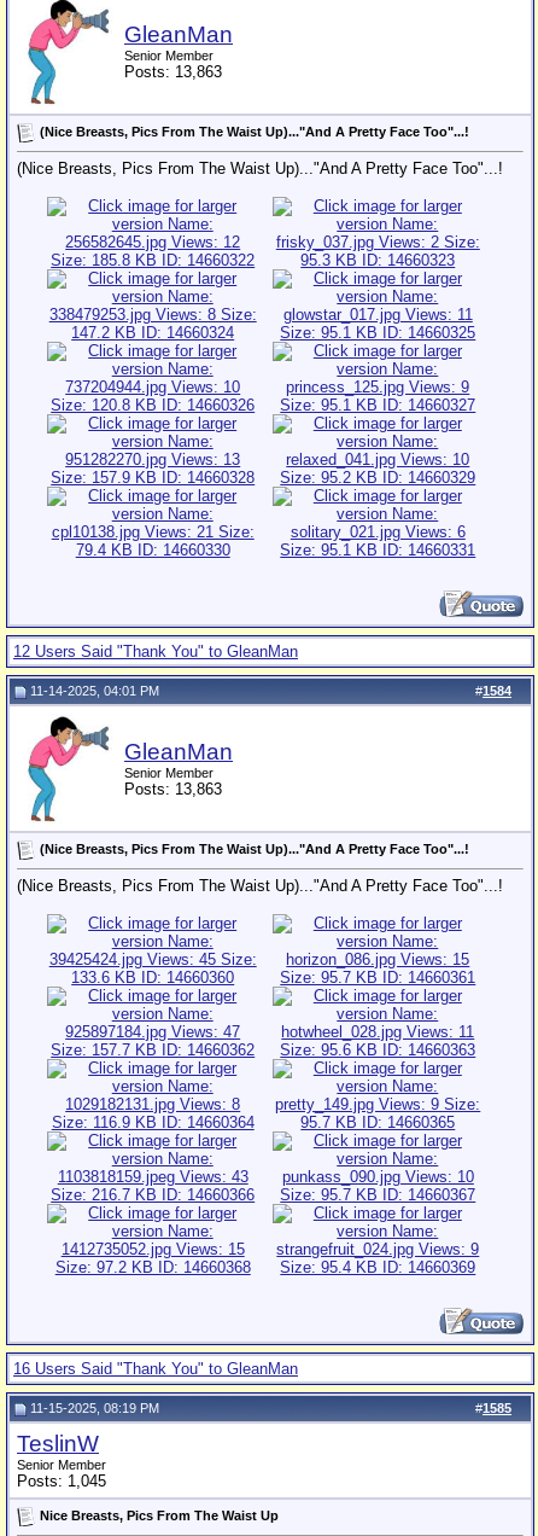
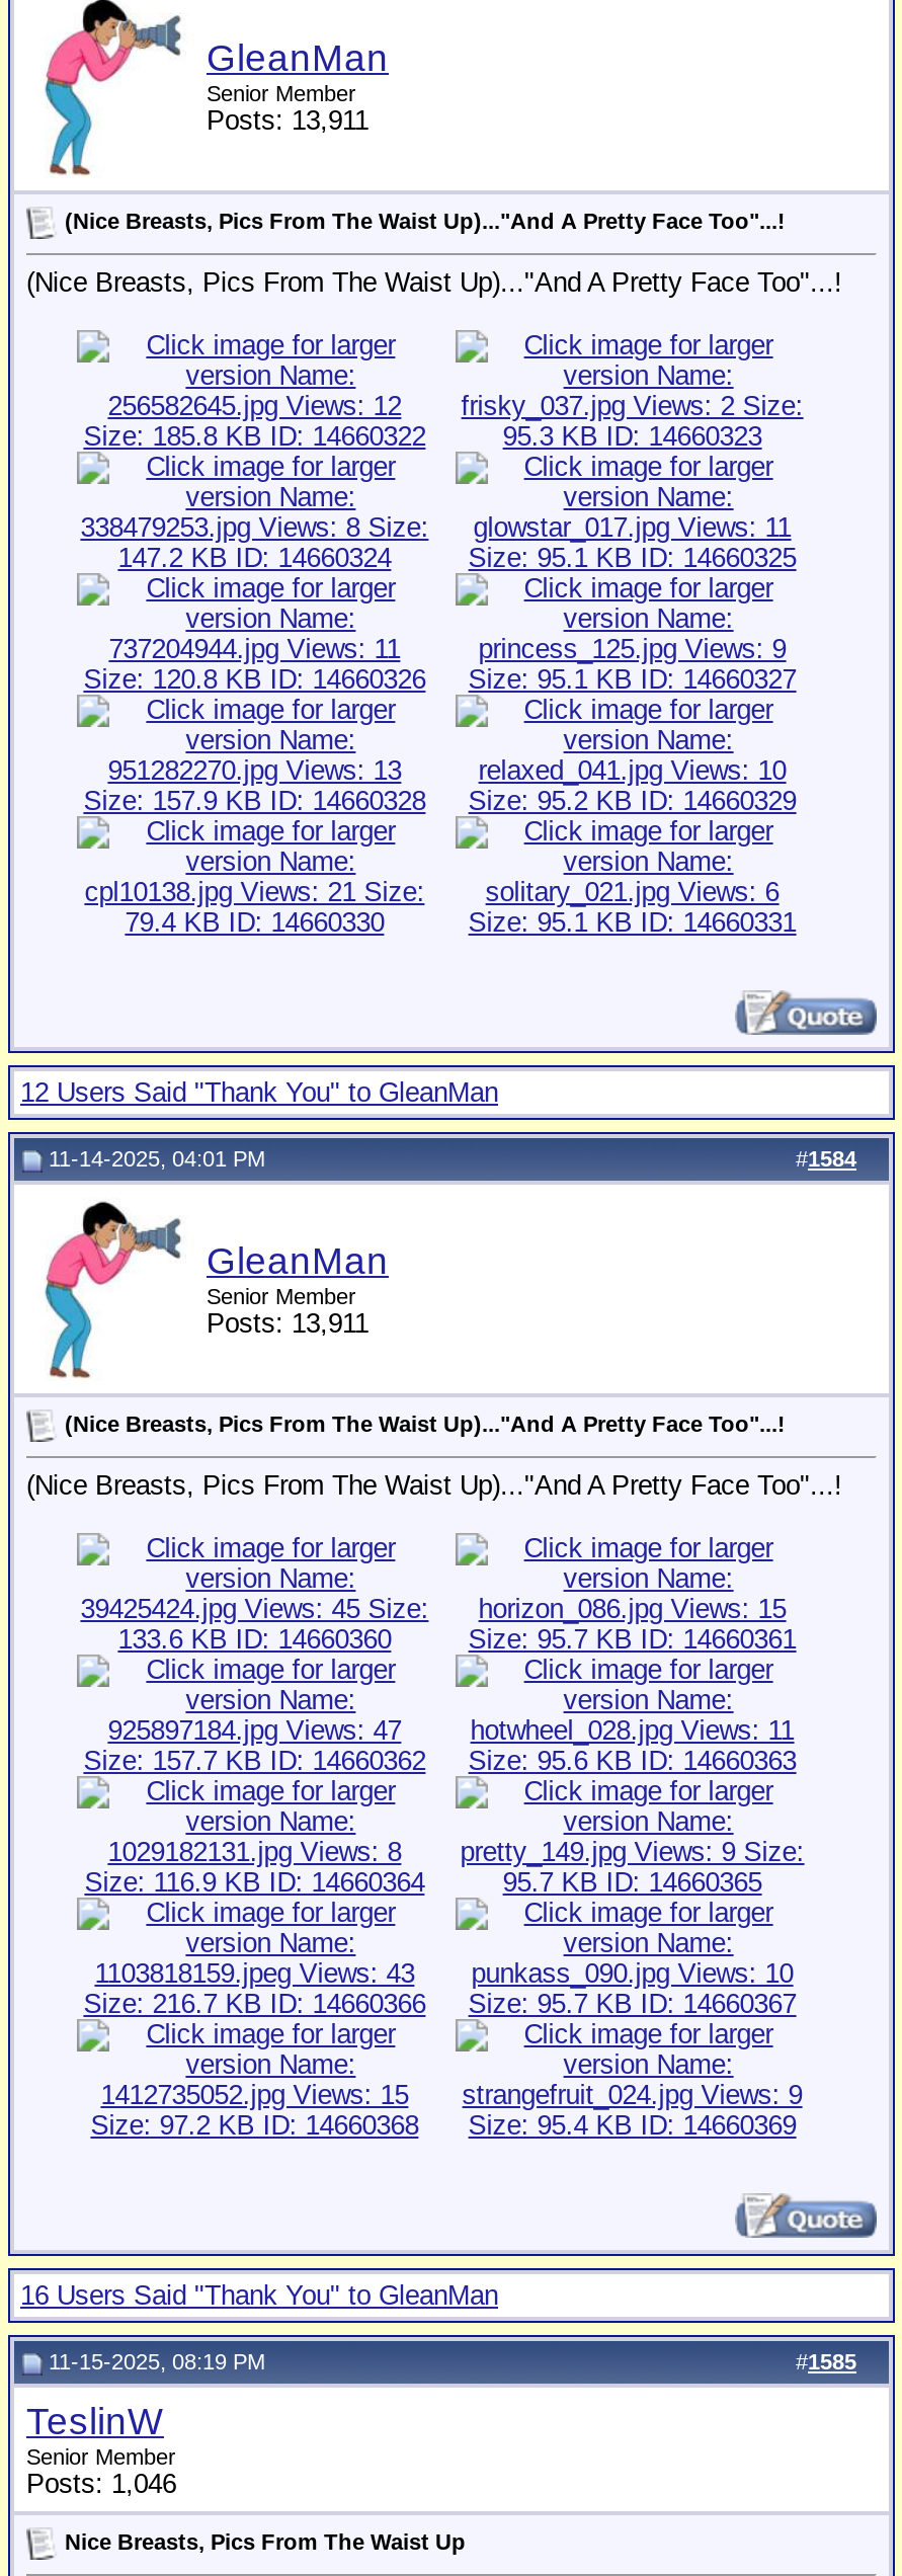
- Posts: 13,863
+ Posts: 13,911

- Posts: 13,863
+ Posts: 13,911

- Posts: 1,045
+ Posts: 1,046
